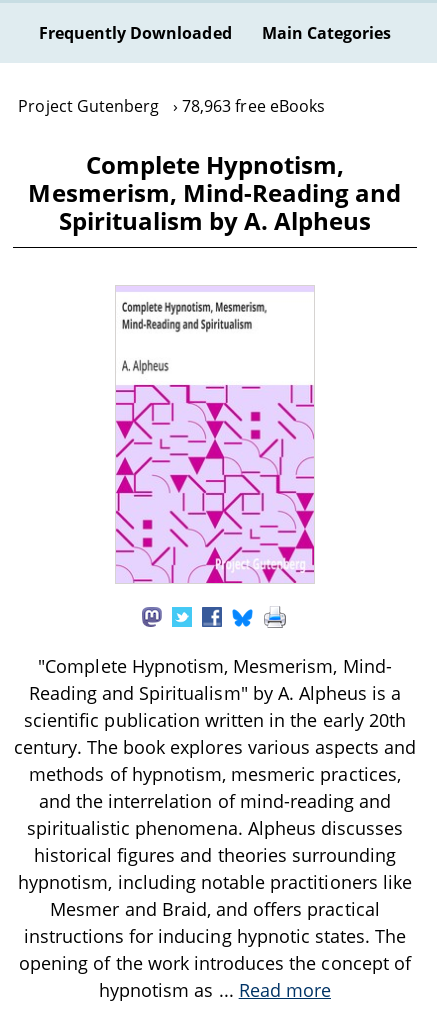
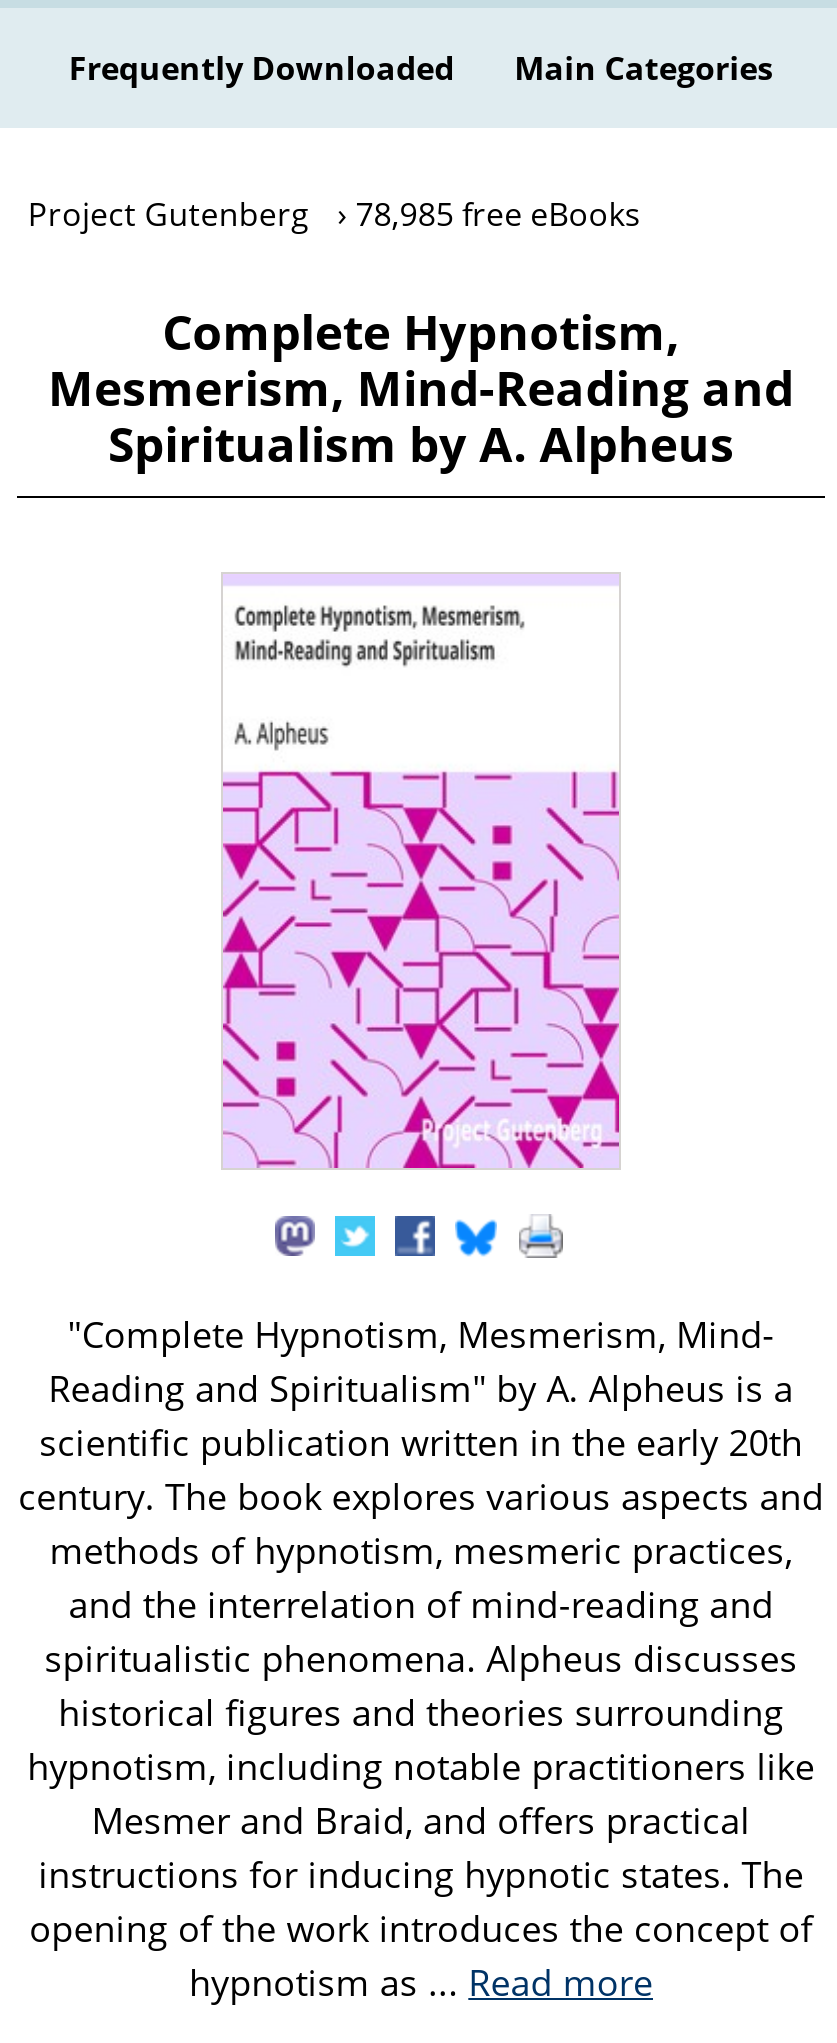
- Project Gutenberg 78,963 free eBooks
+ Project Gutenberg 78,985 free eBooks
